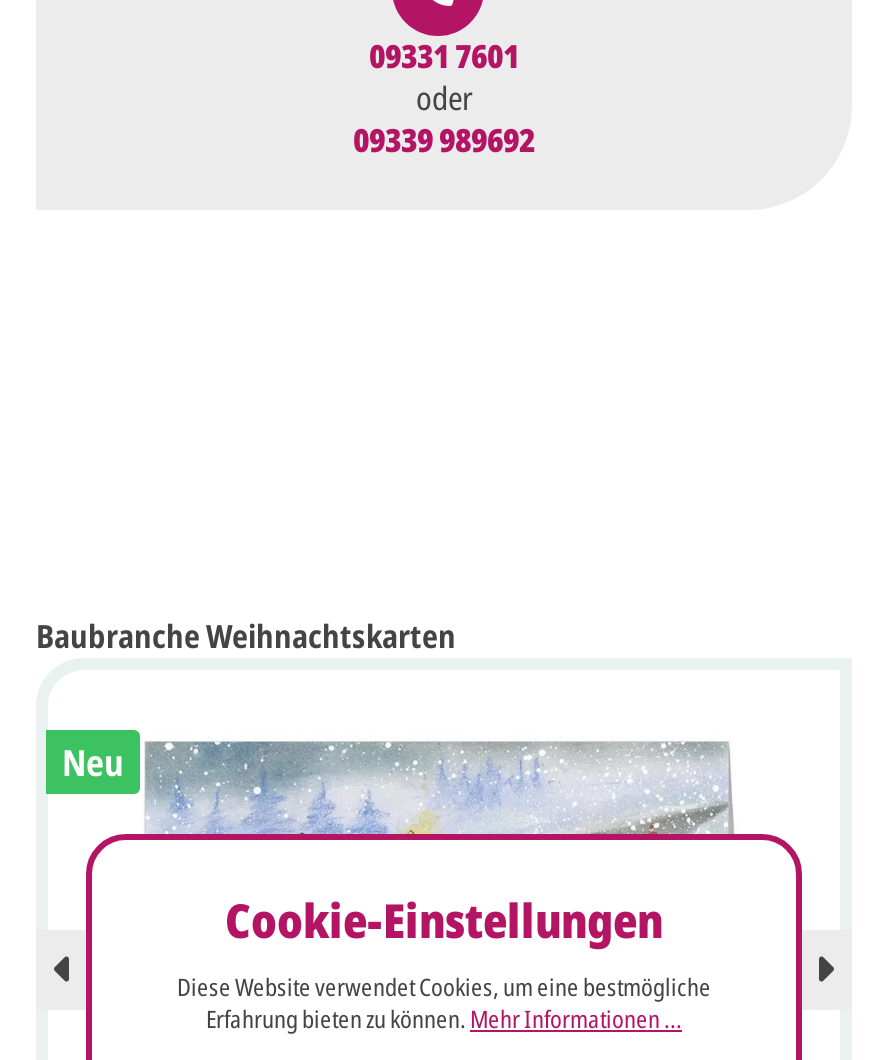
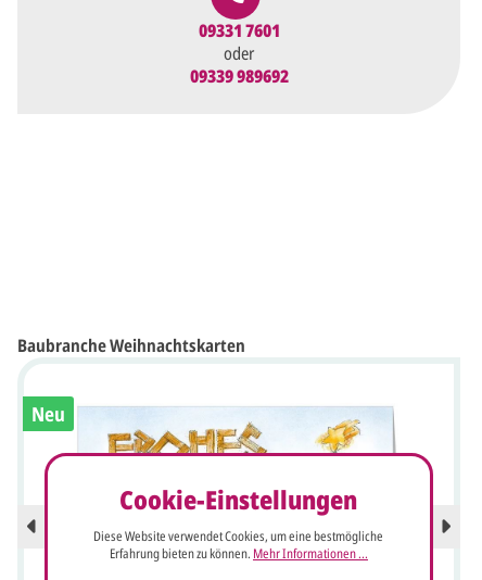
- [image]
+ [image]
